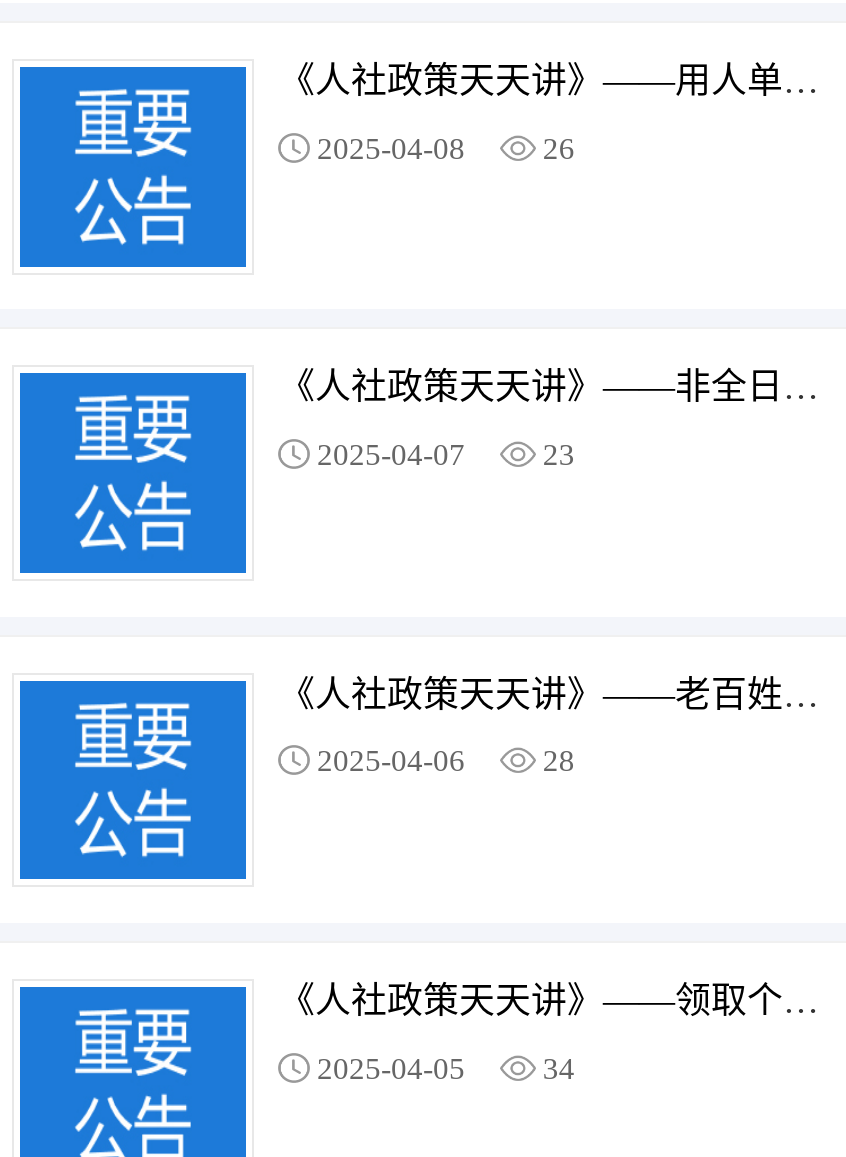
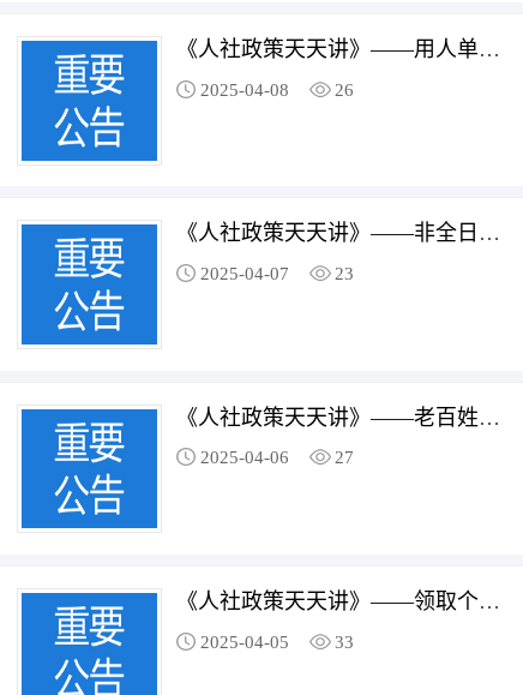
- 28
+ 27

- 34
+ 33
